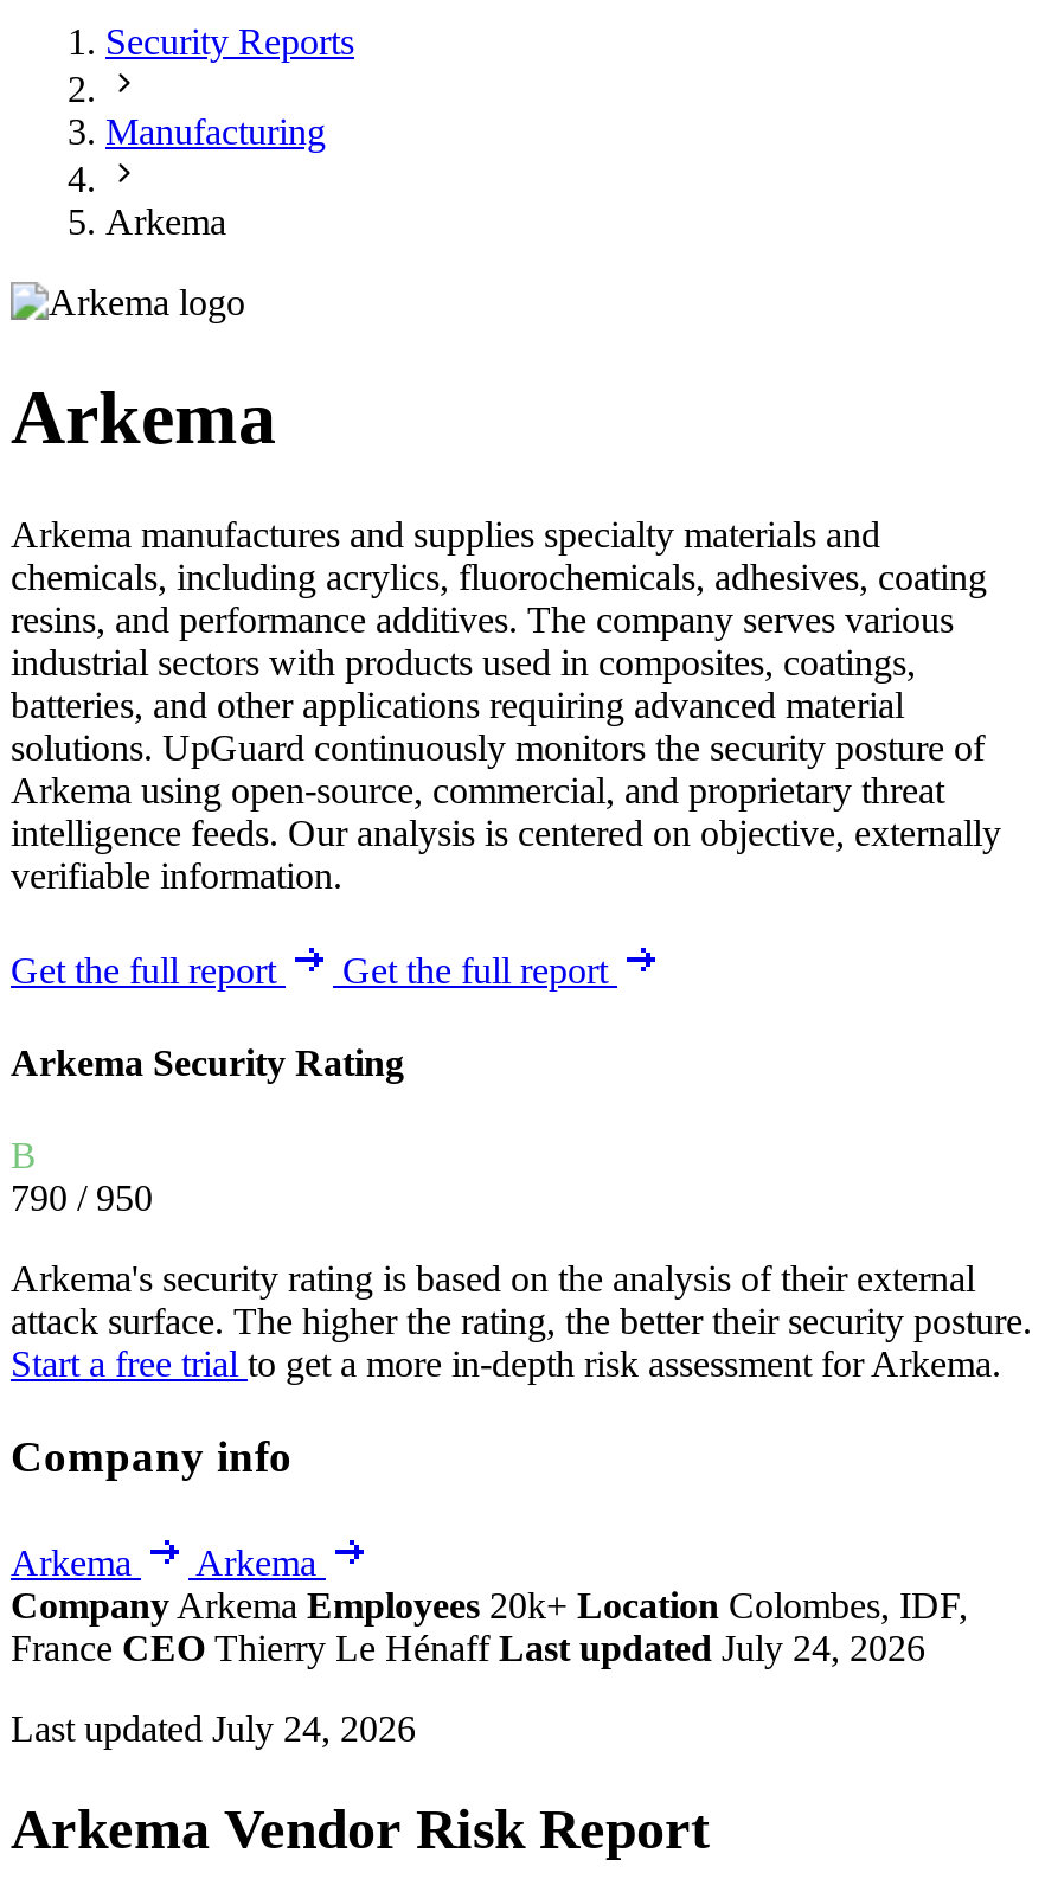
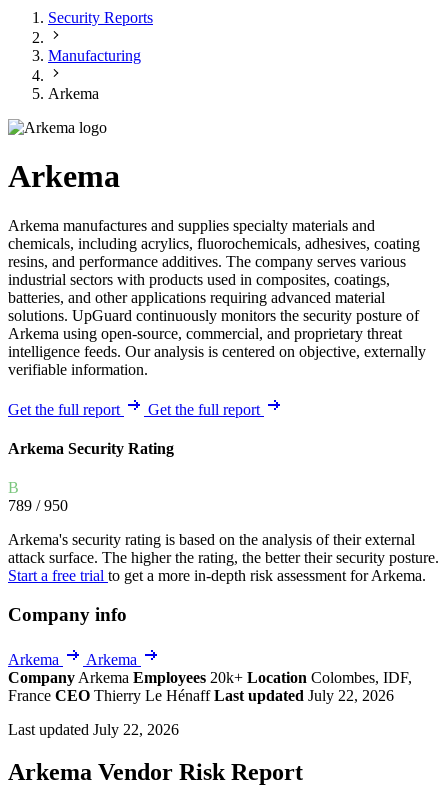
- 790 / 950
+ 789 / 950

- France CEO Thierry Le Hénaff Last updated July 24, 2026
+ France CEO Thierry Le Hénaff Last updated July 22, 2026

- Last updated July 24, 2026
+ Last updated July 22, 2026
